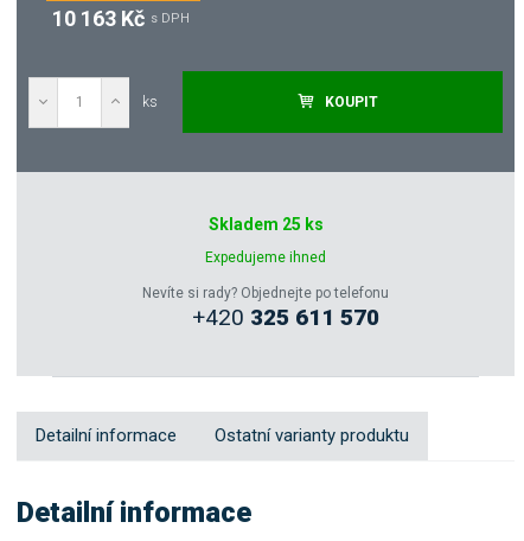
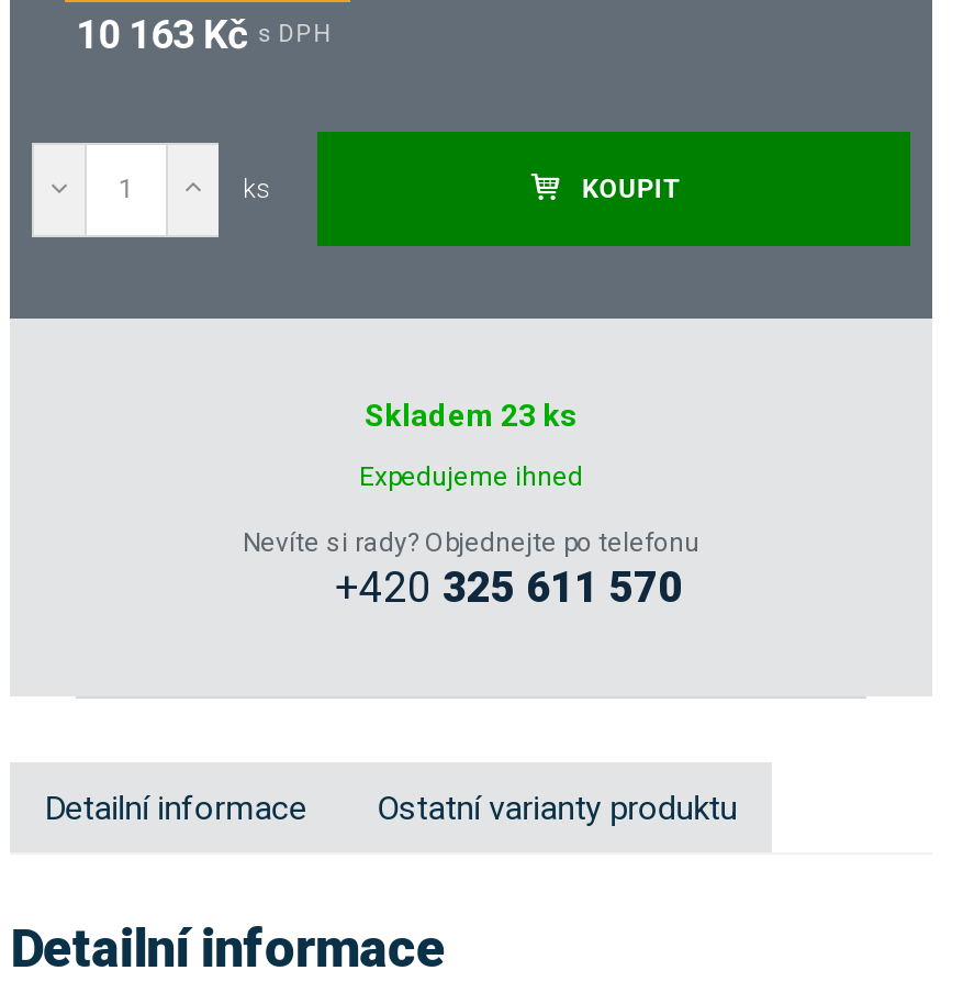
- Skladem 25 ks
+ Skladem 23 ks
